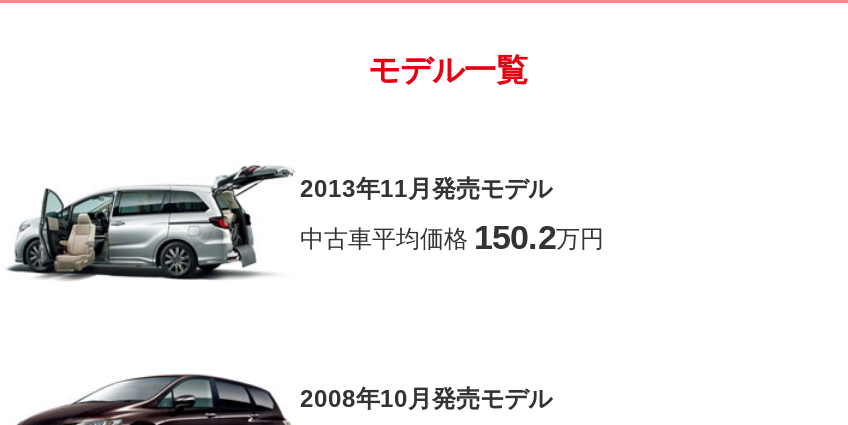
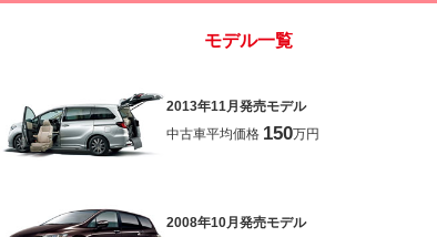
- 中古車平均価格 150.2万円
+ 中古車平均価格 150万円
